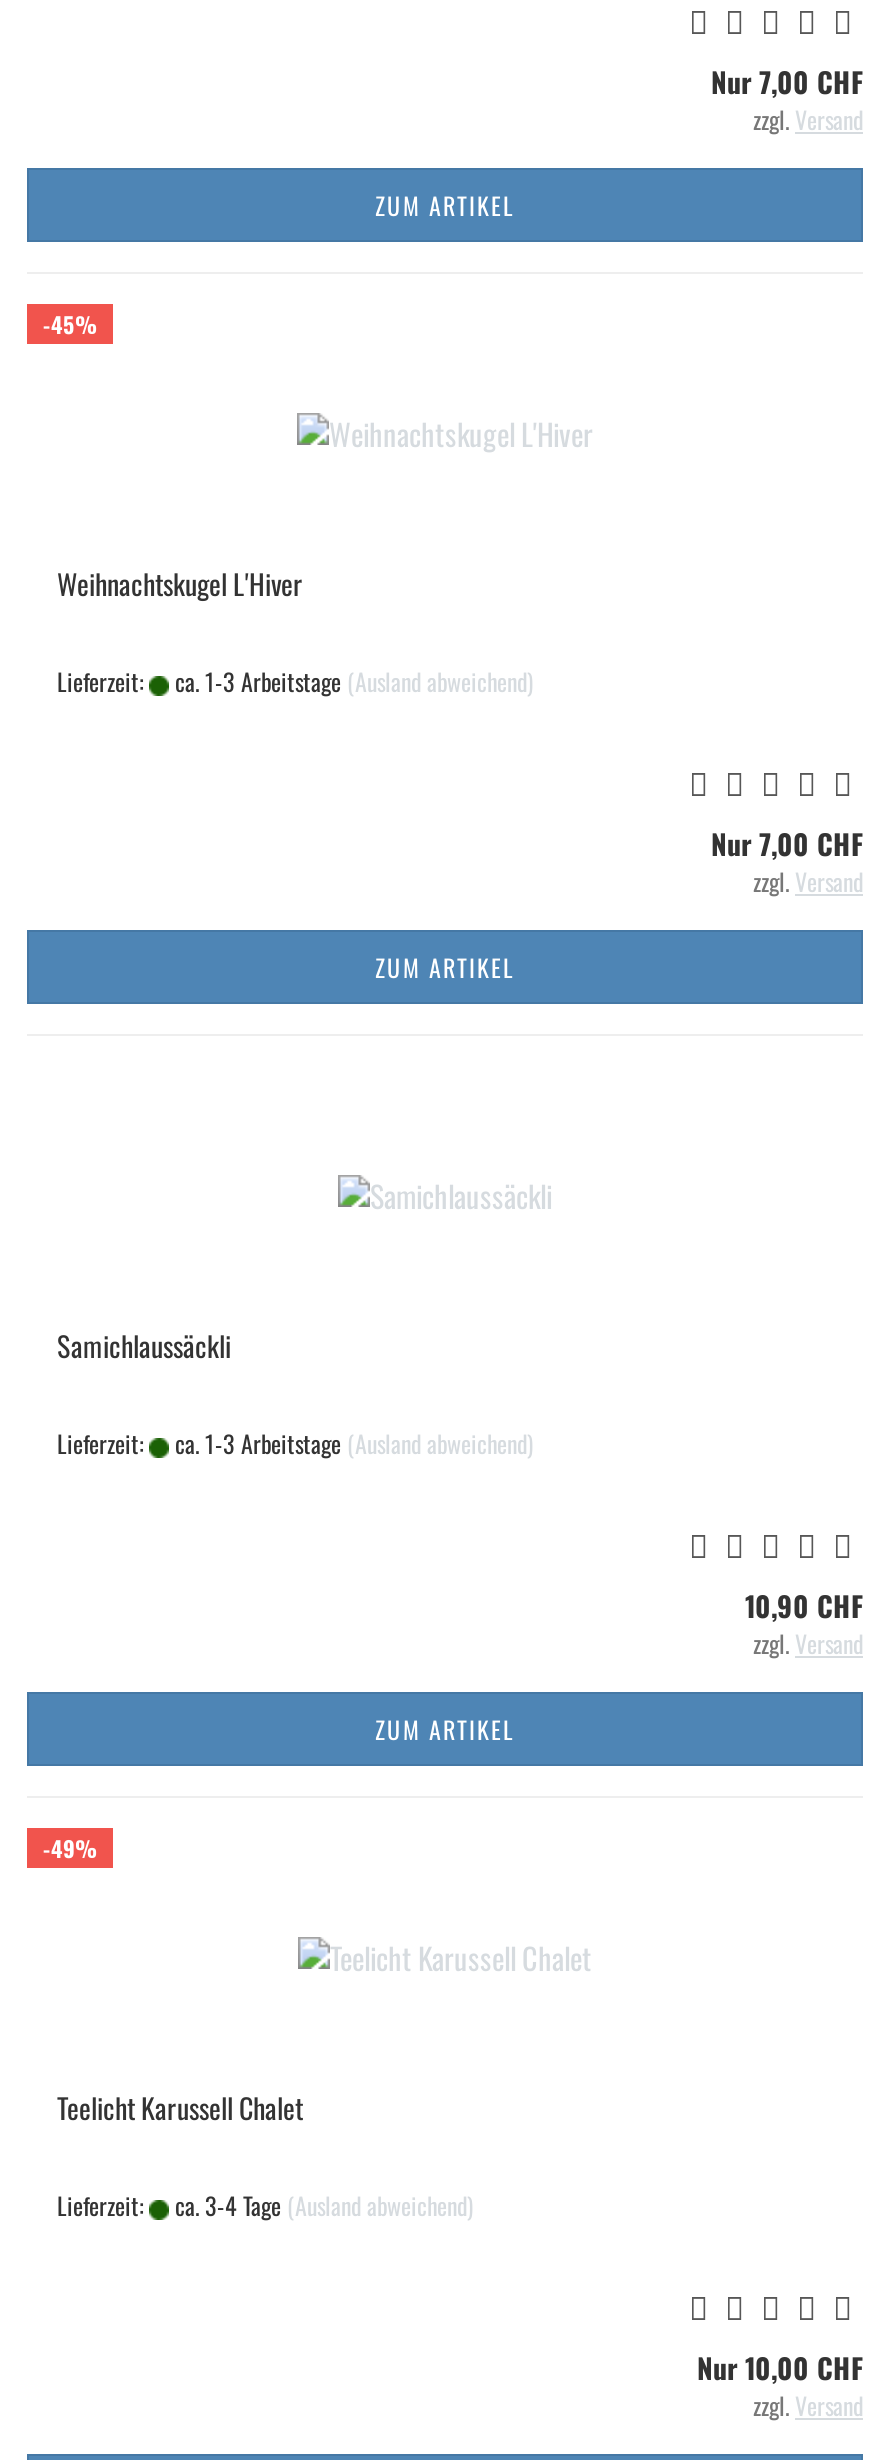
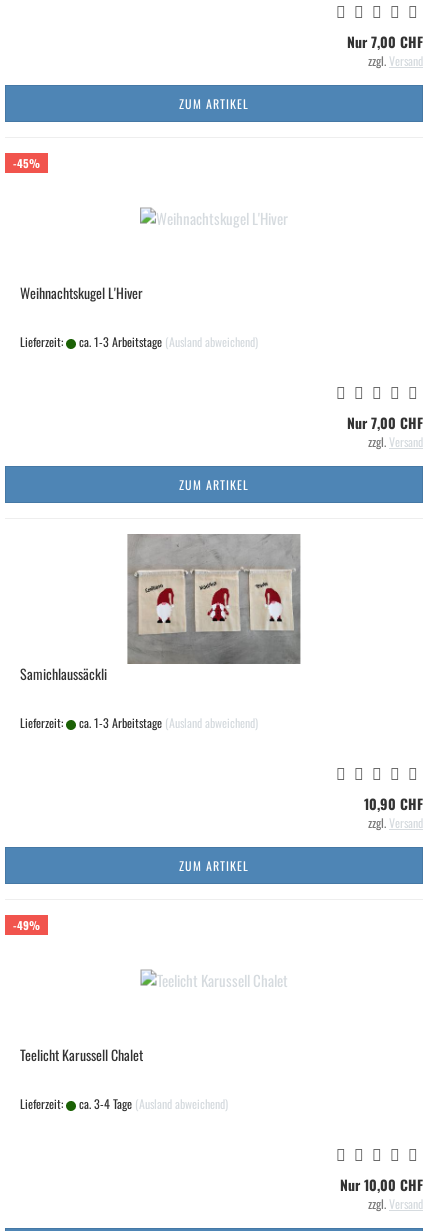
+ [image]
